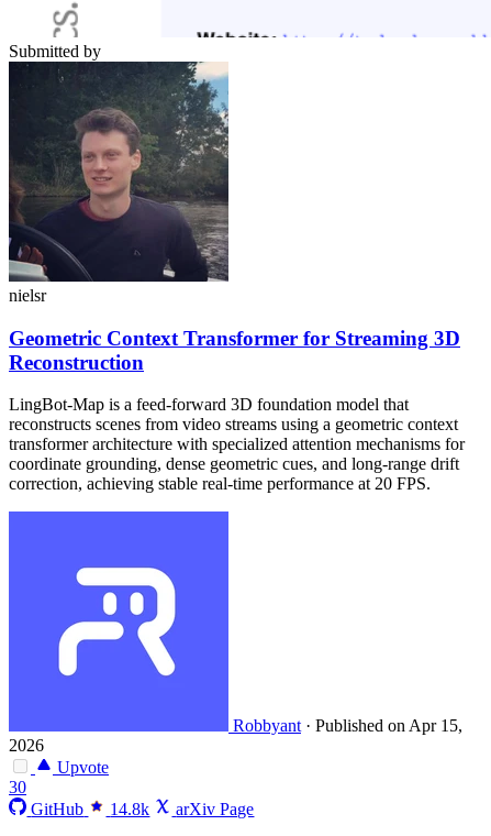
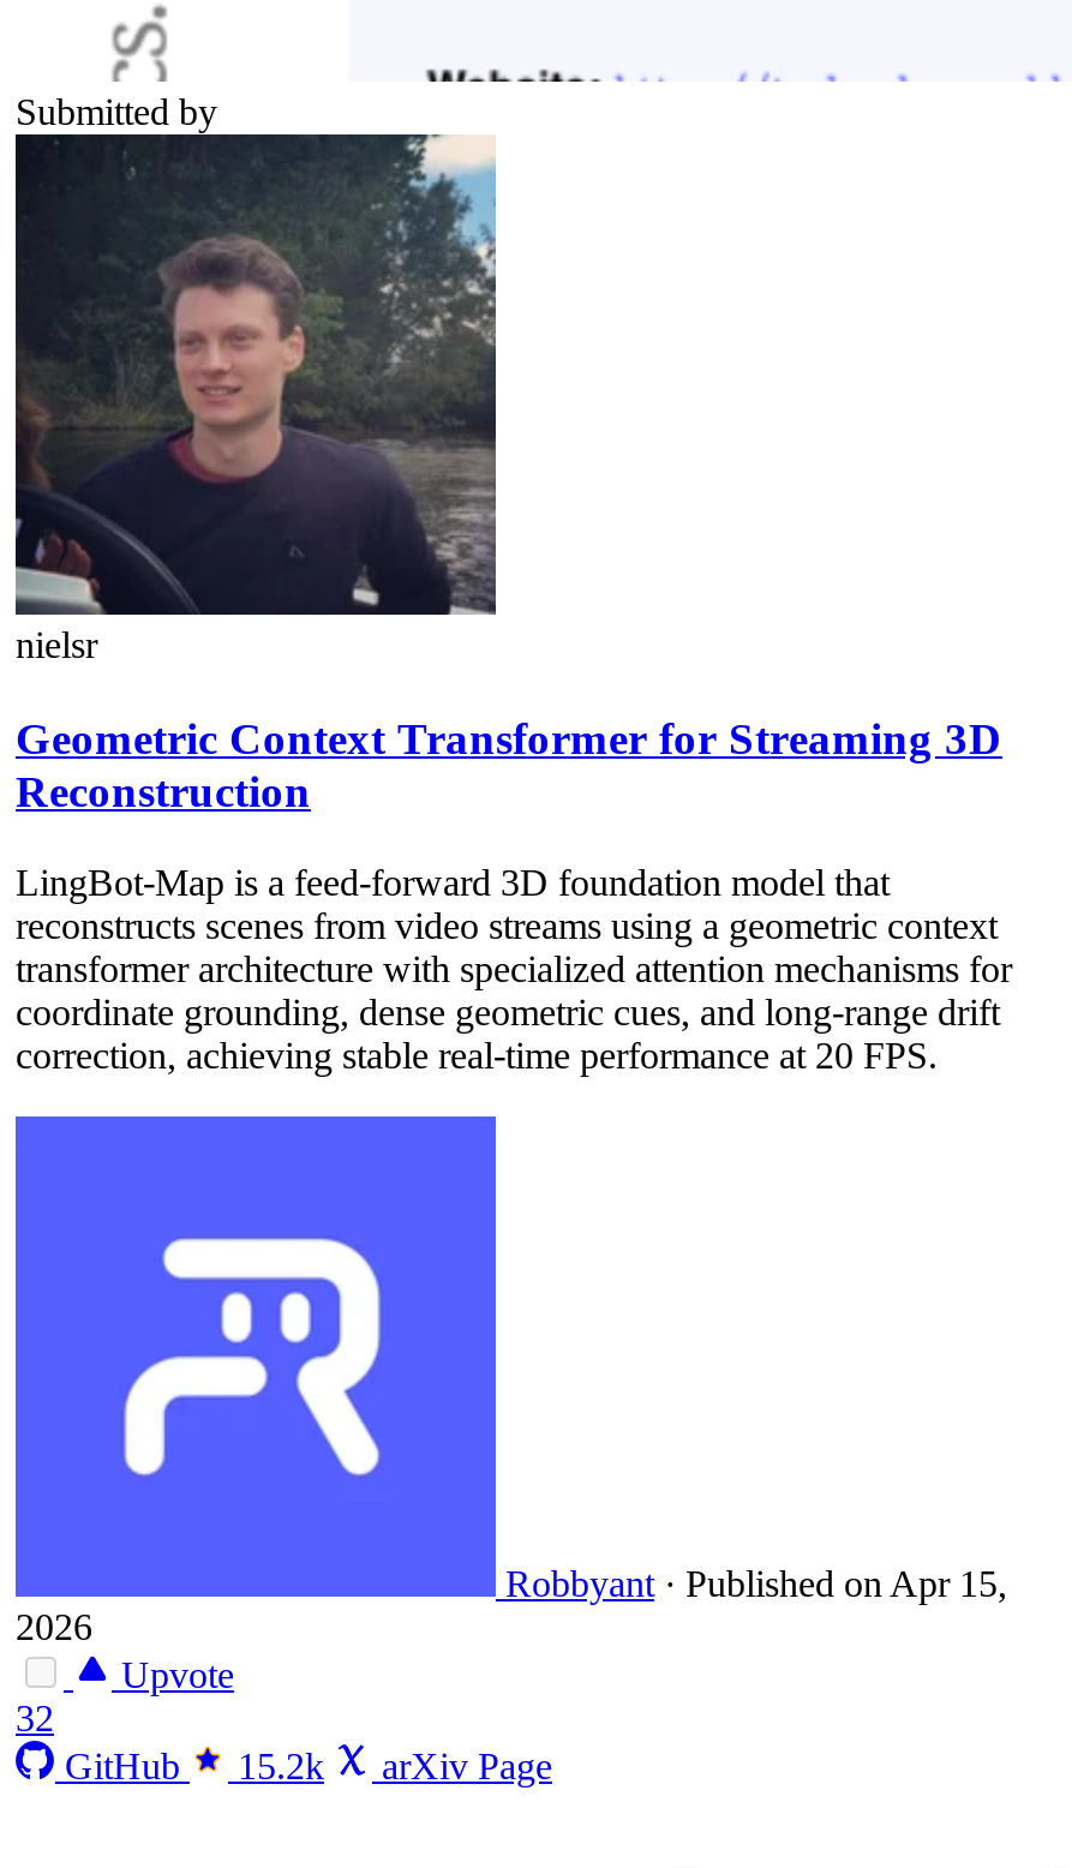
- 30
+ 32

- GitHub 14.8k arXiv Page
+ GitHub 15.2k arXiv Page
